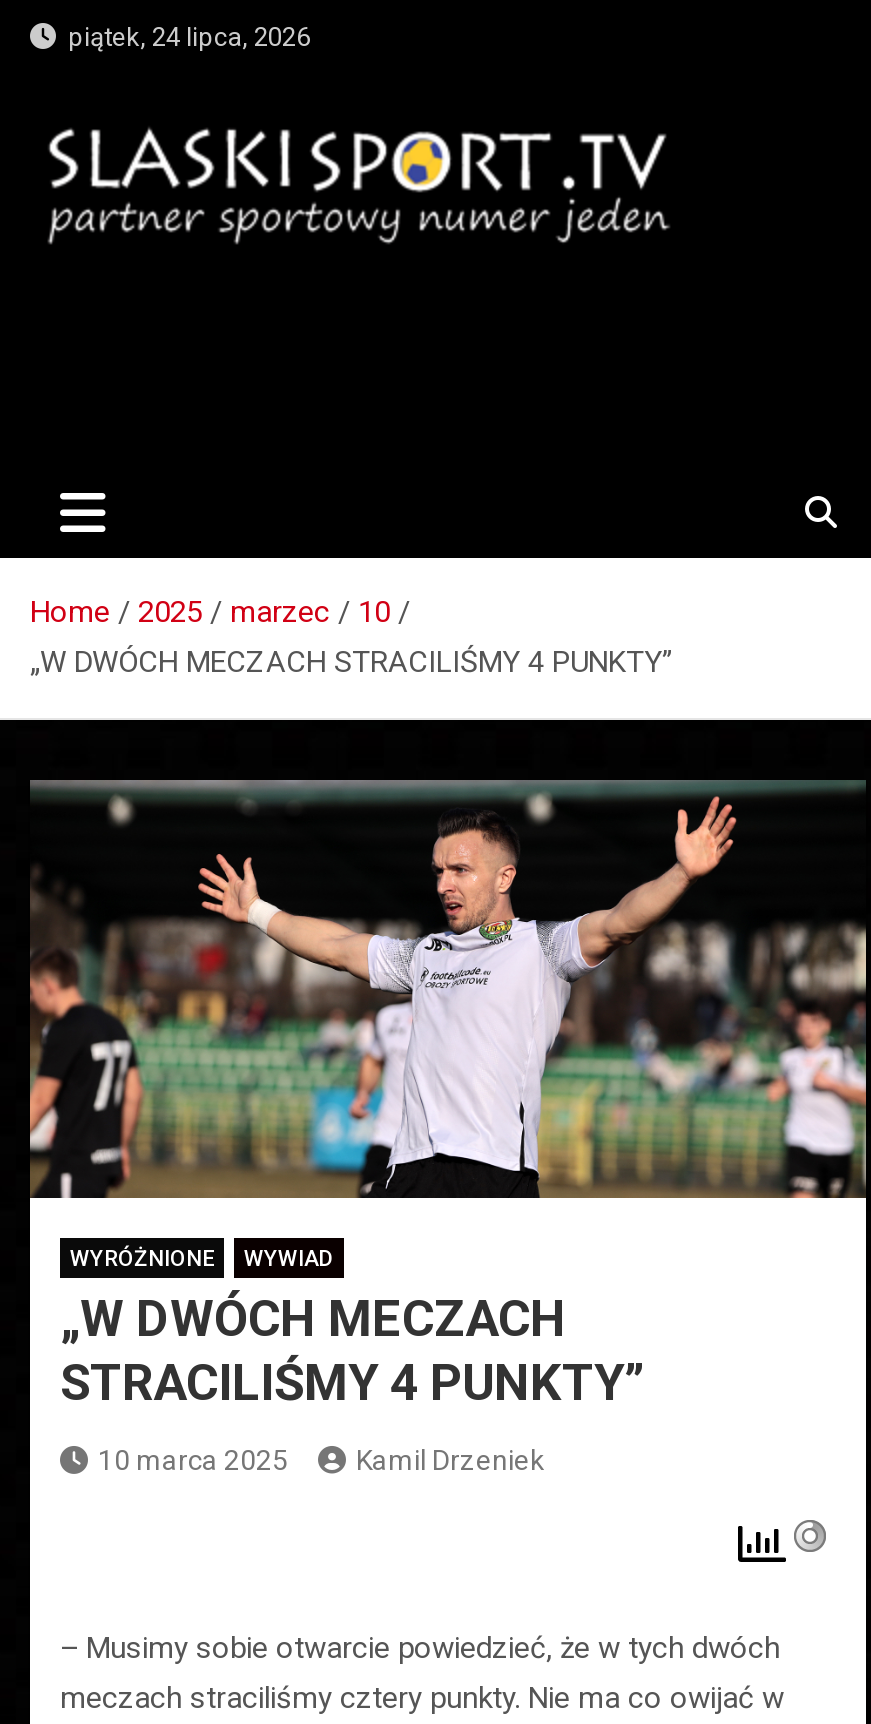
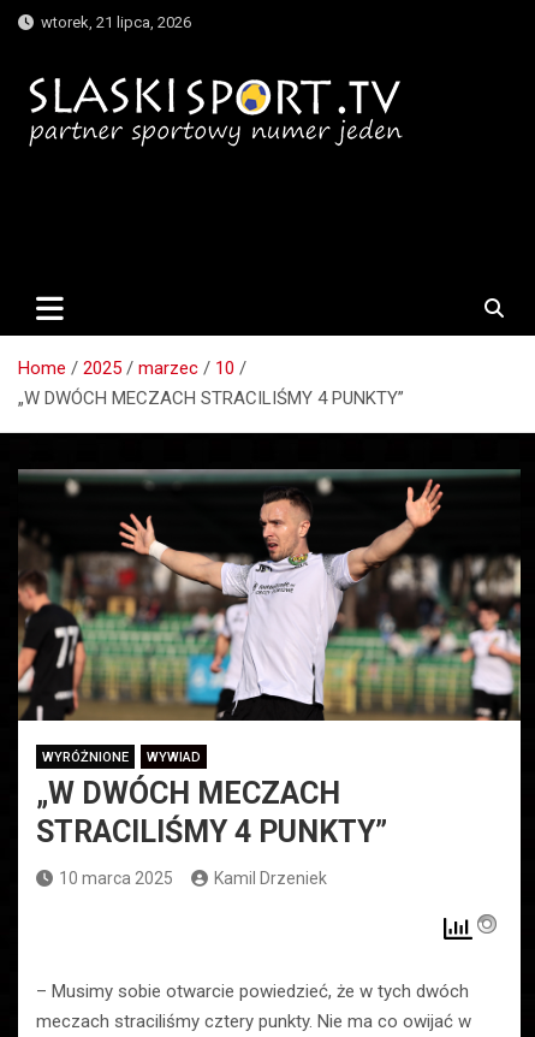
- piątek, 24 lipca, 2026
+ wtorek, 21 lipca, 2026
